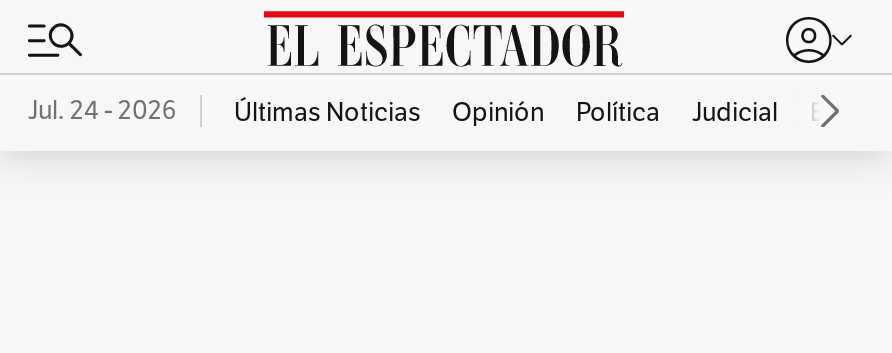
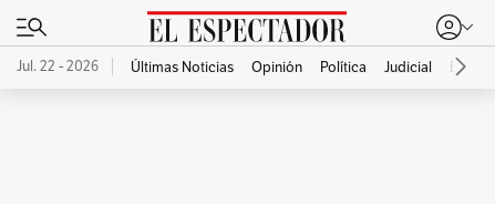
- Jul. 24 - 2026
+ Jul. 22 - 2026
